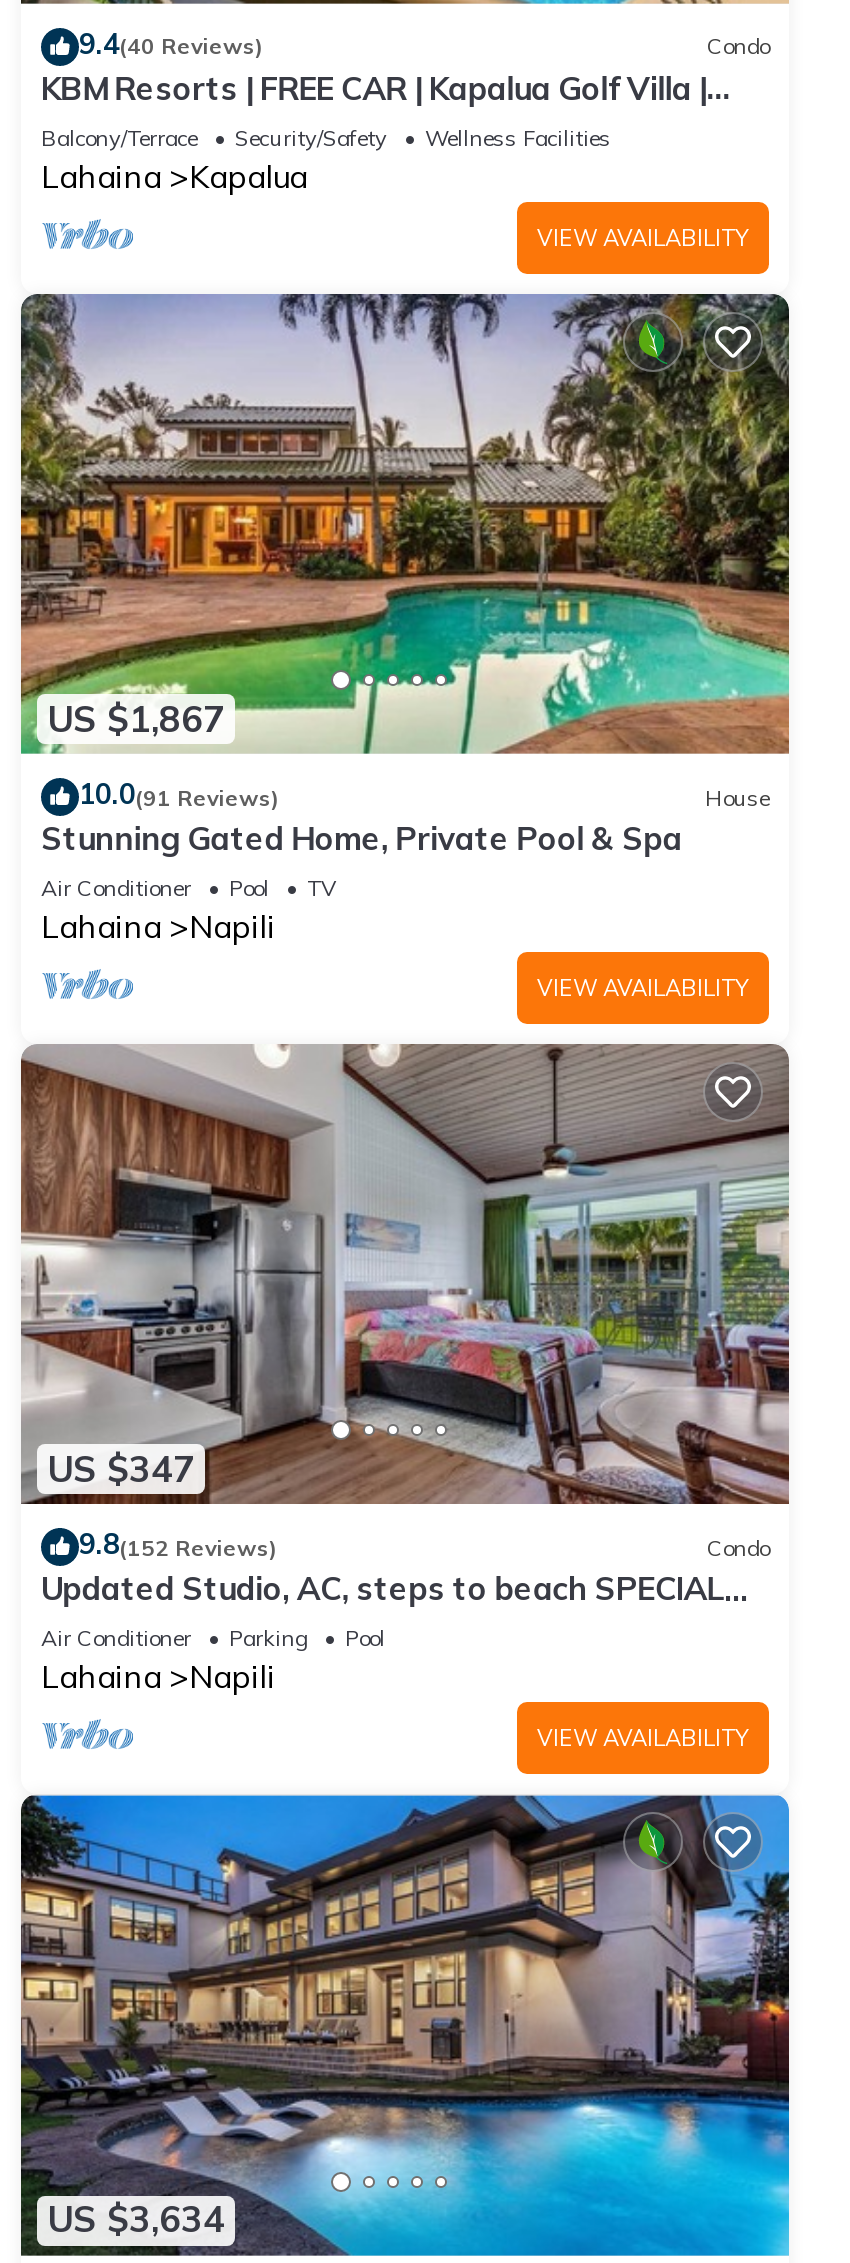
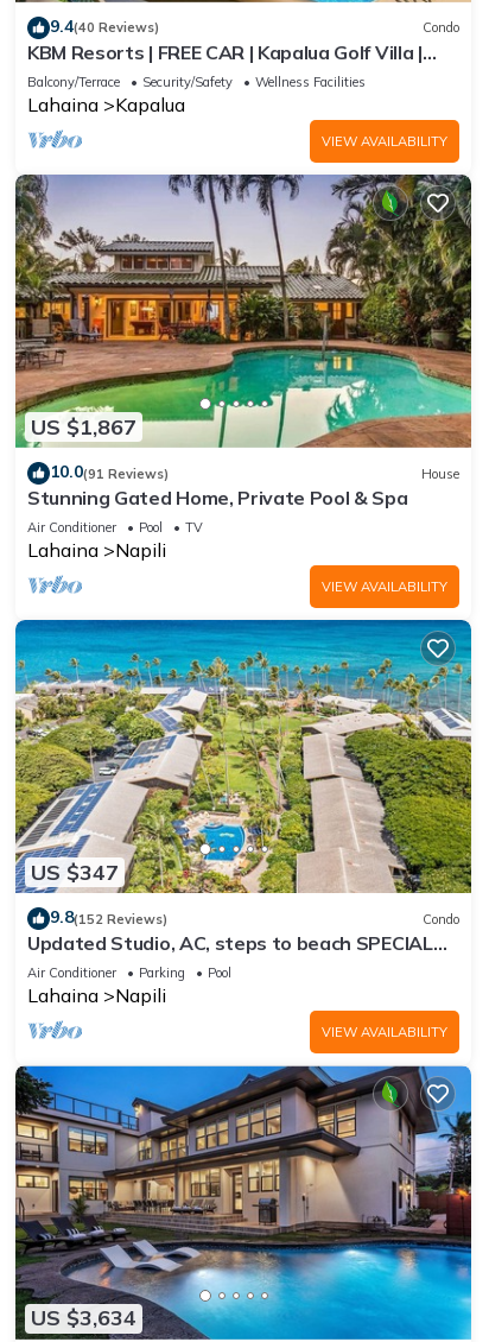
- [image]
+ [image]
